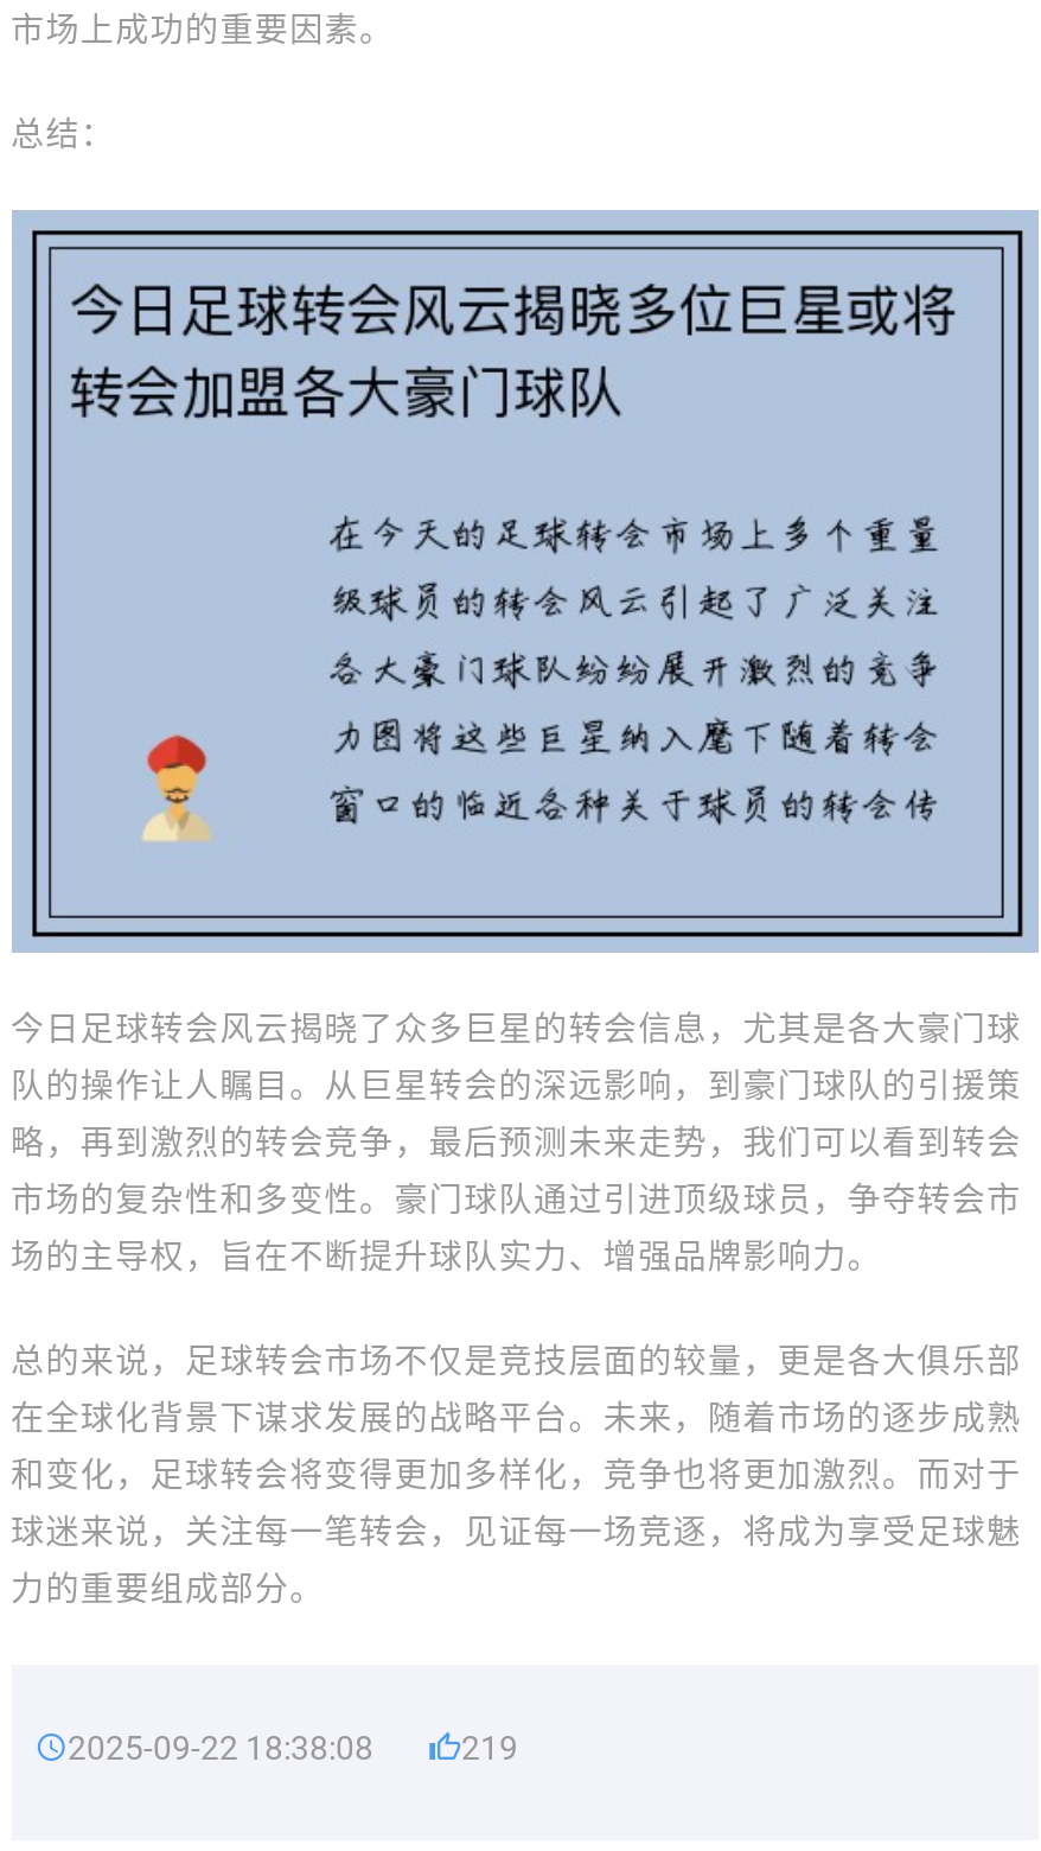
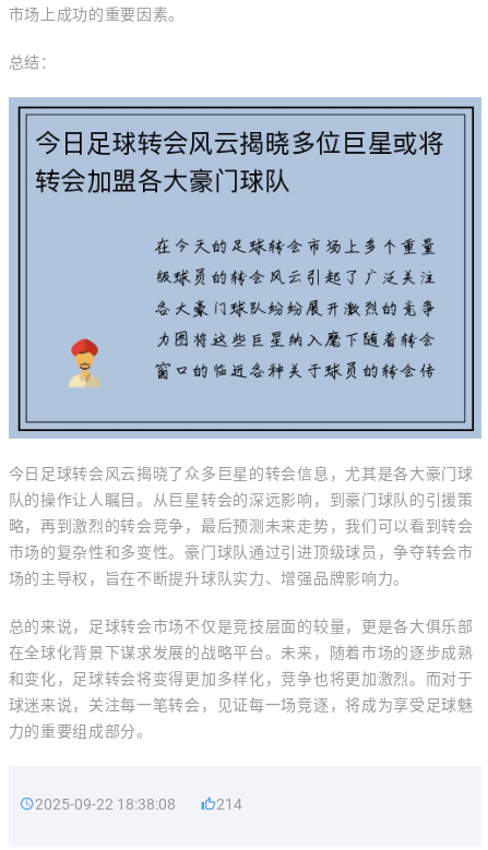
- 219
+ 214
